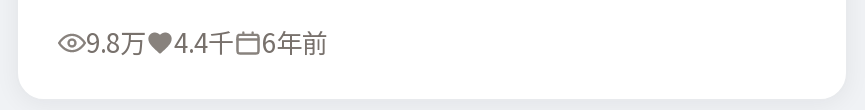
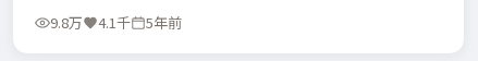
- 4.4千
+ 4.1千

- 6年前
+ 5年前
